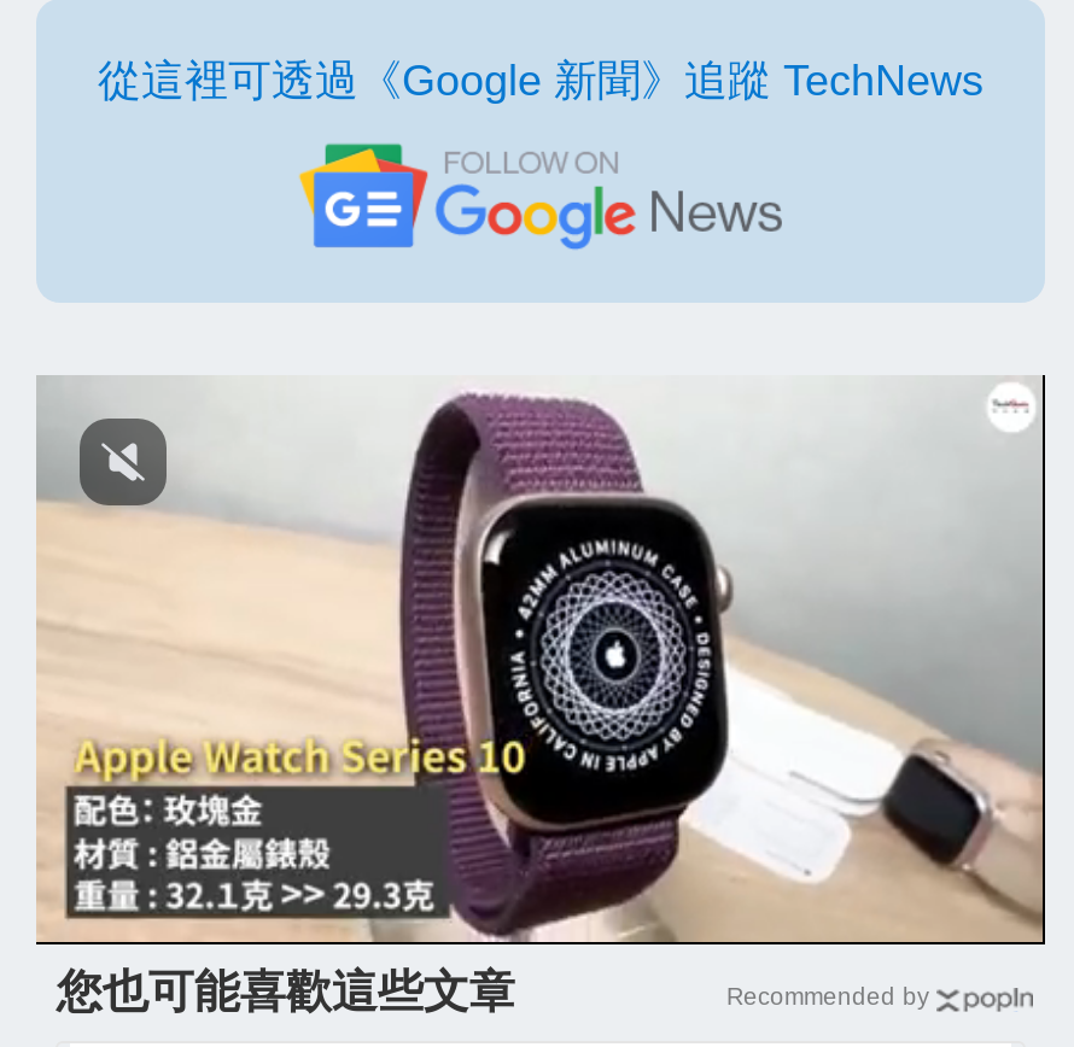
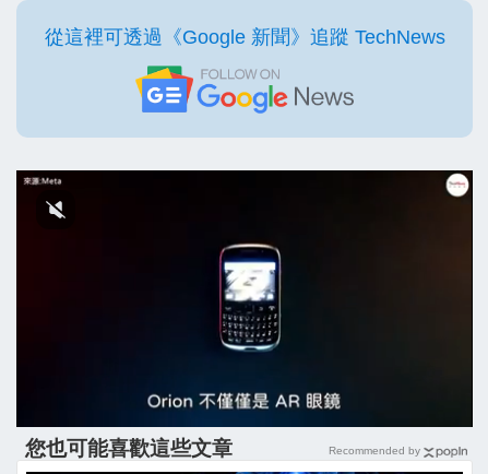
- [image]
+ [image]
